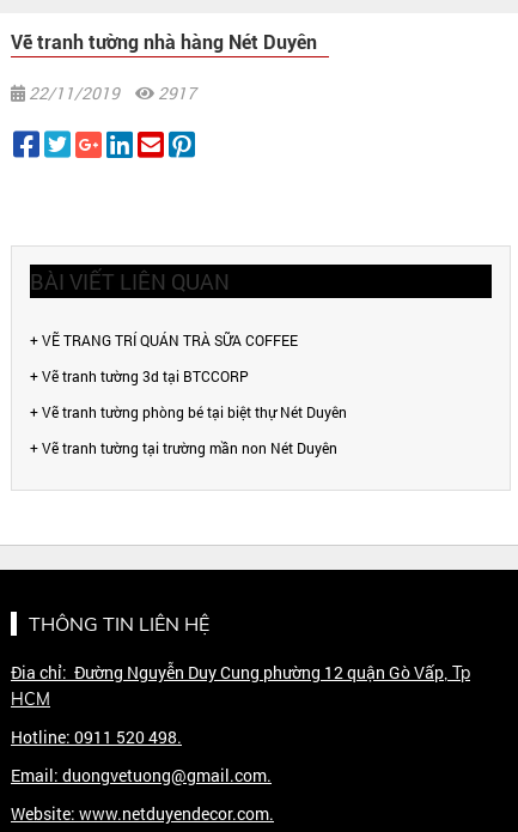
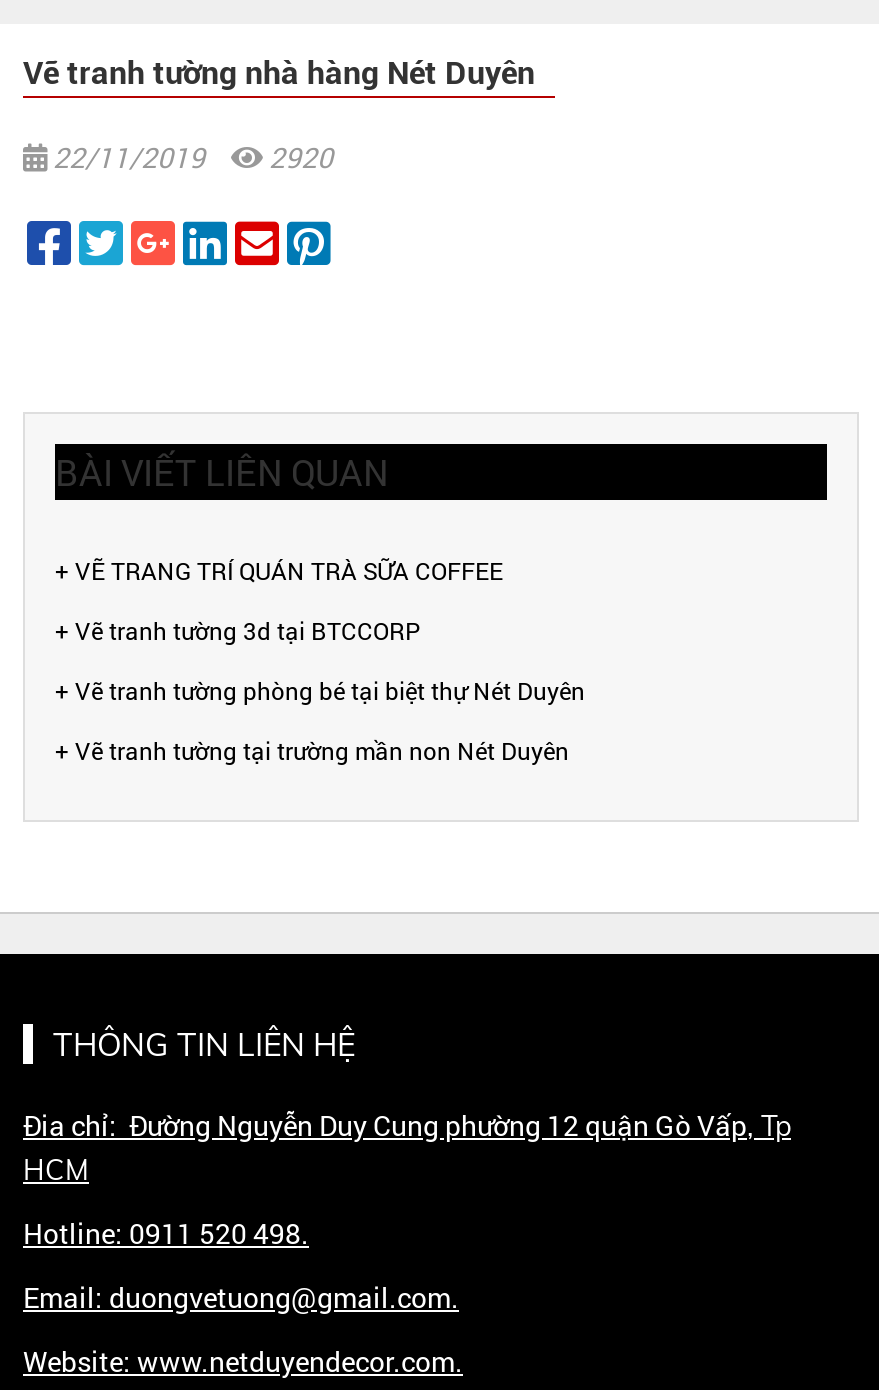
- 22/11/2019 2917
+ 22/11/2019 2920
